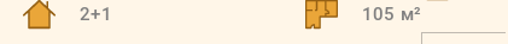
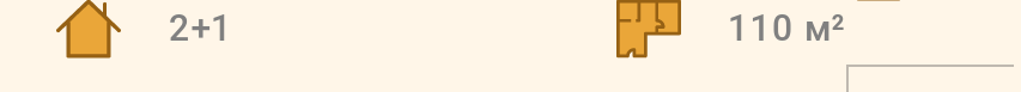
- 105 м²
+ 110 м²
